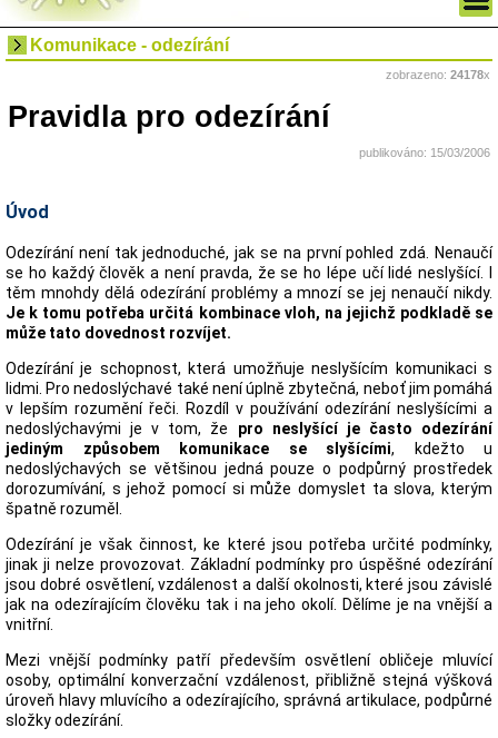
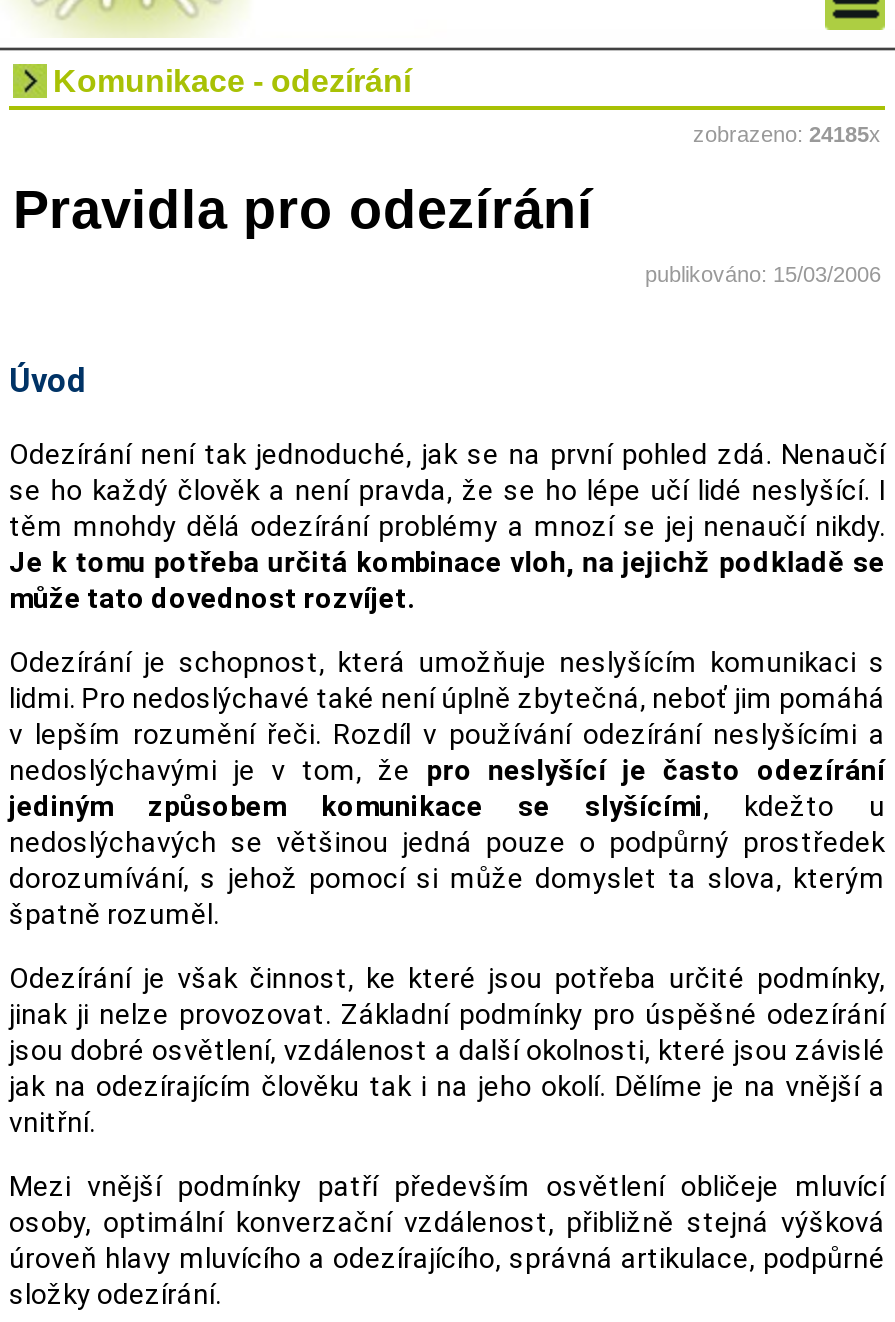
- zobrazeno: 24178x
+ zobrazeno: 24185x
